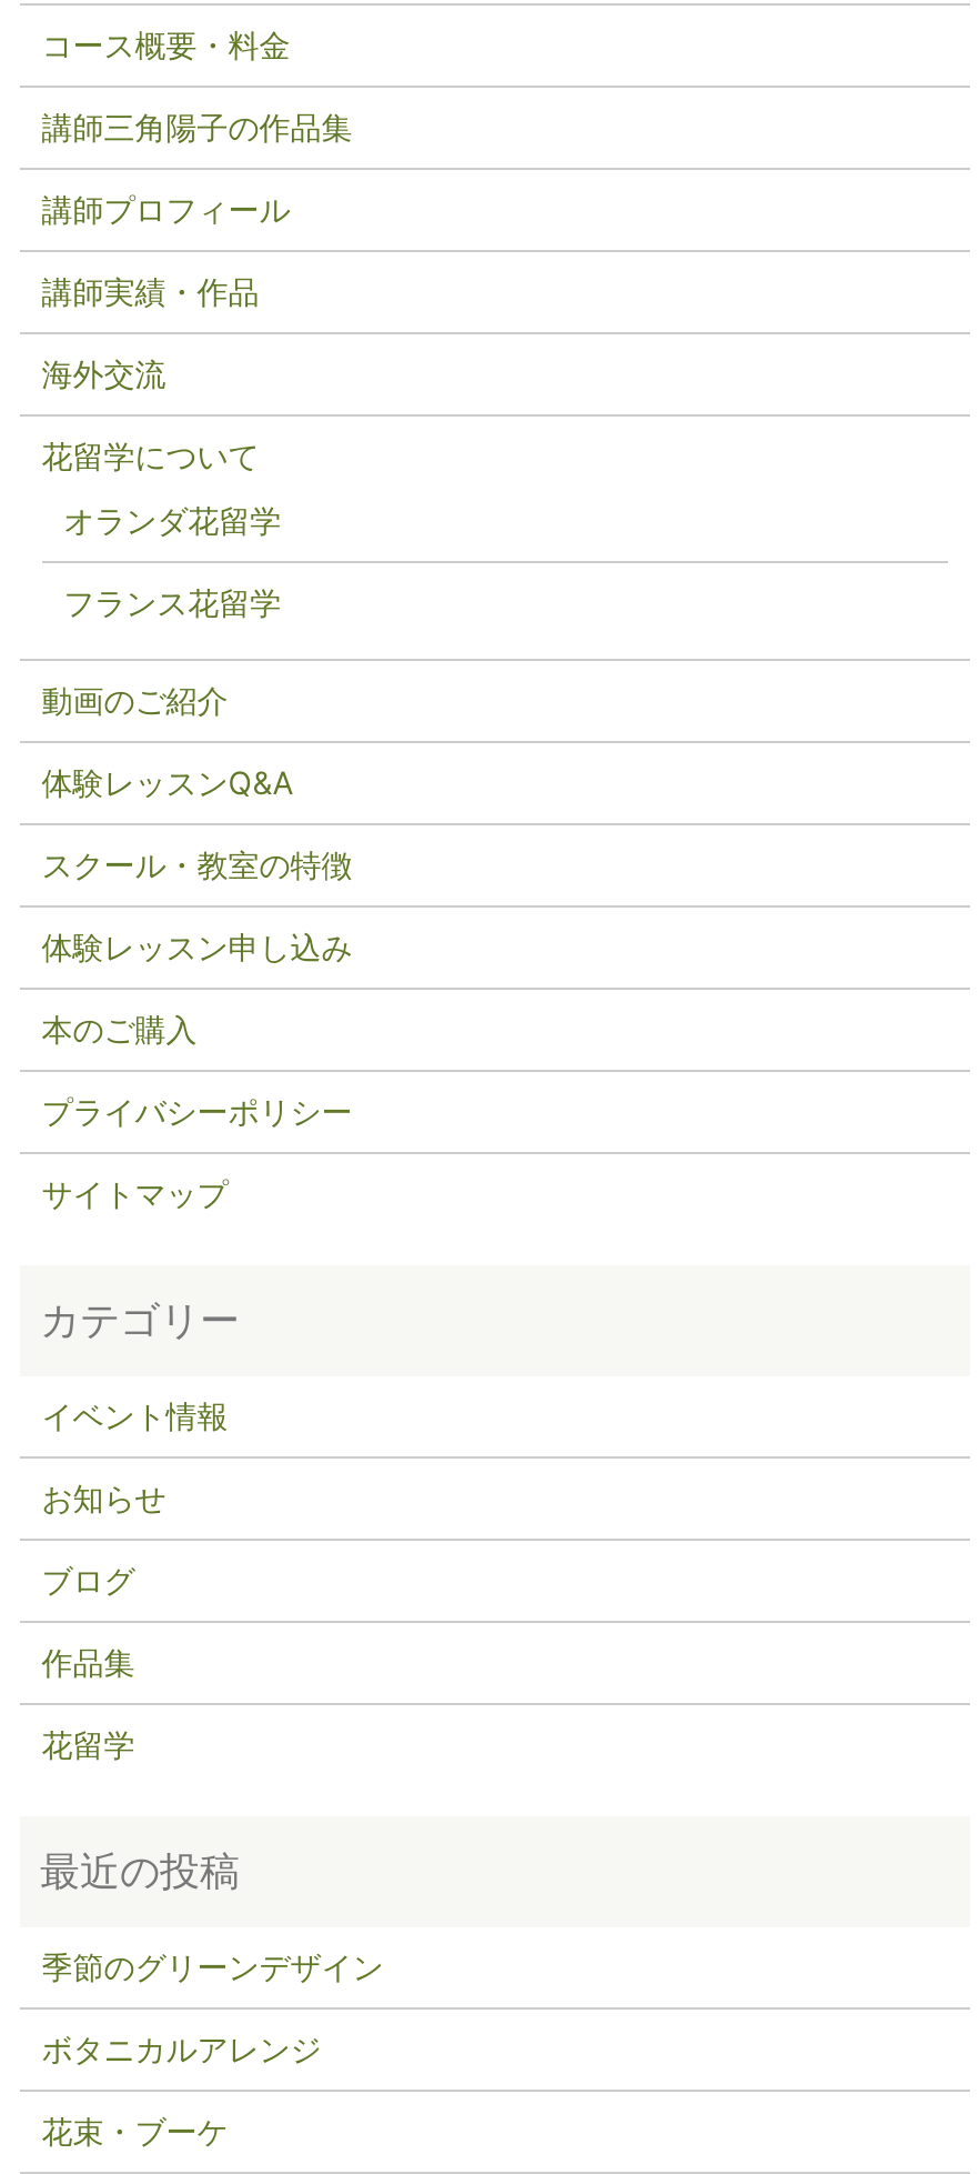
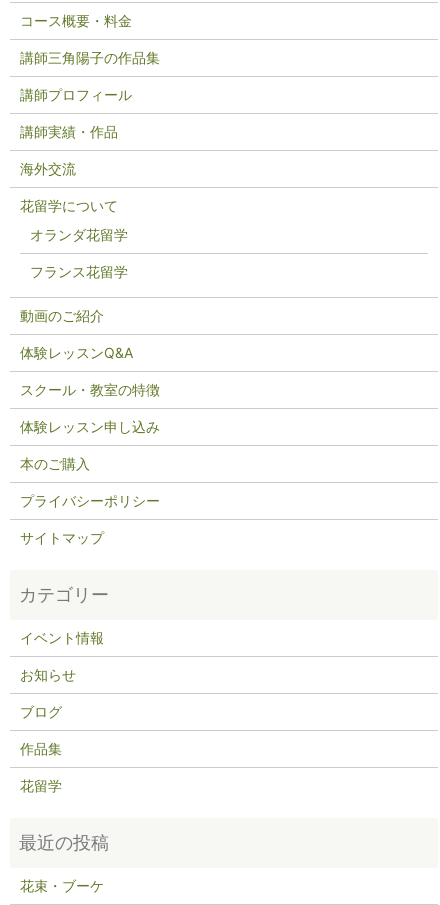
- 季節のグリーンデザイン
- ボタニカルアレンジ
